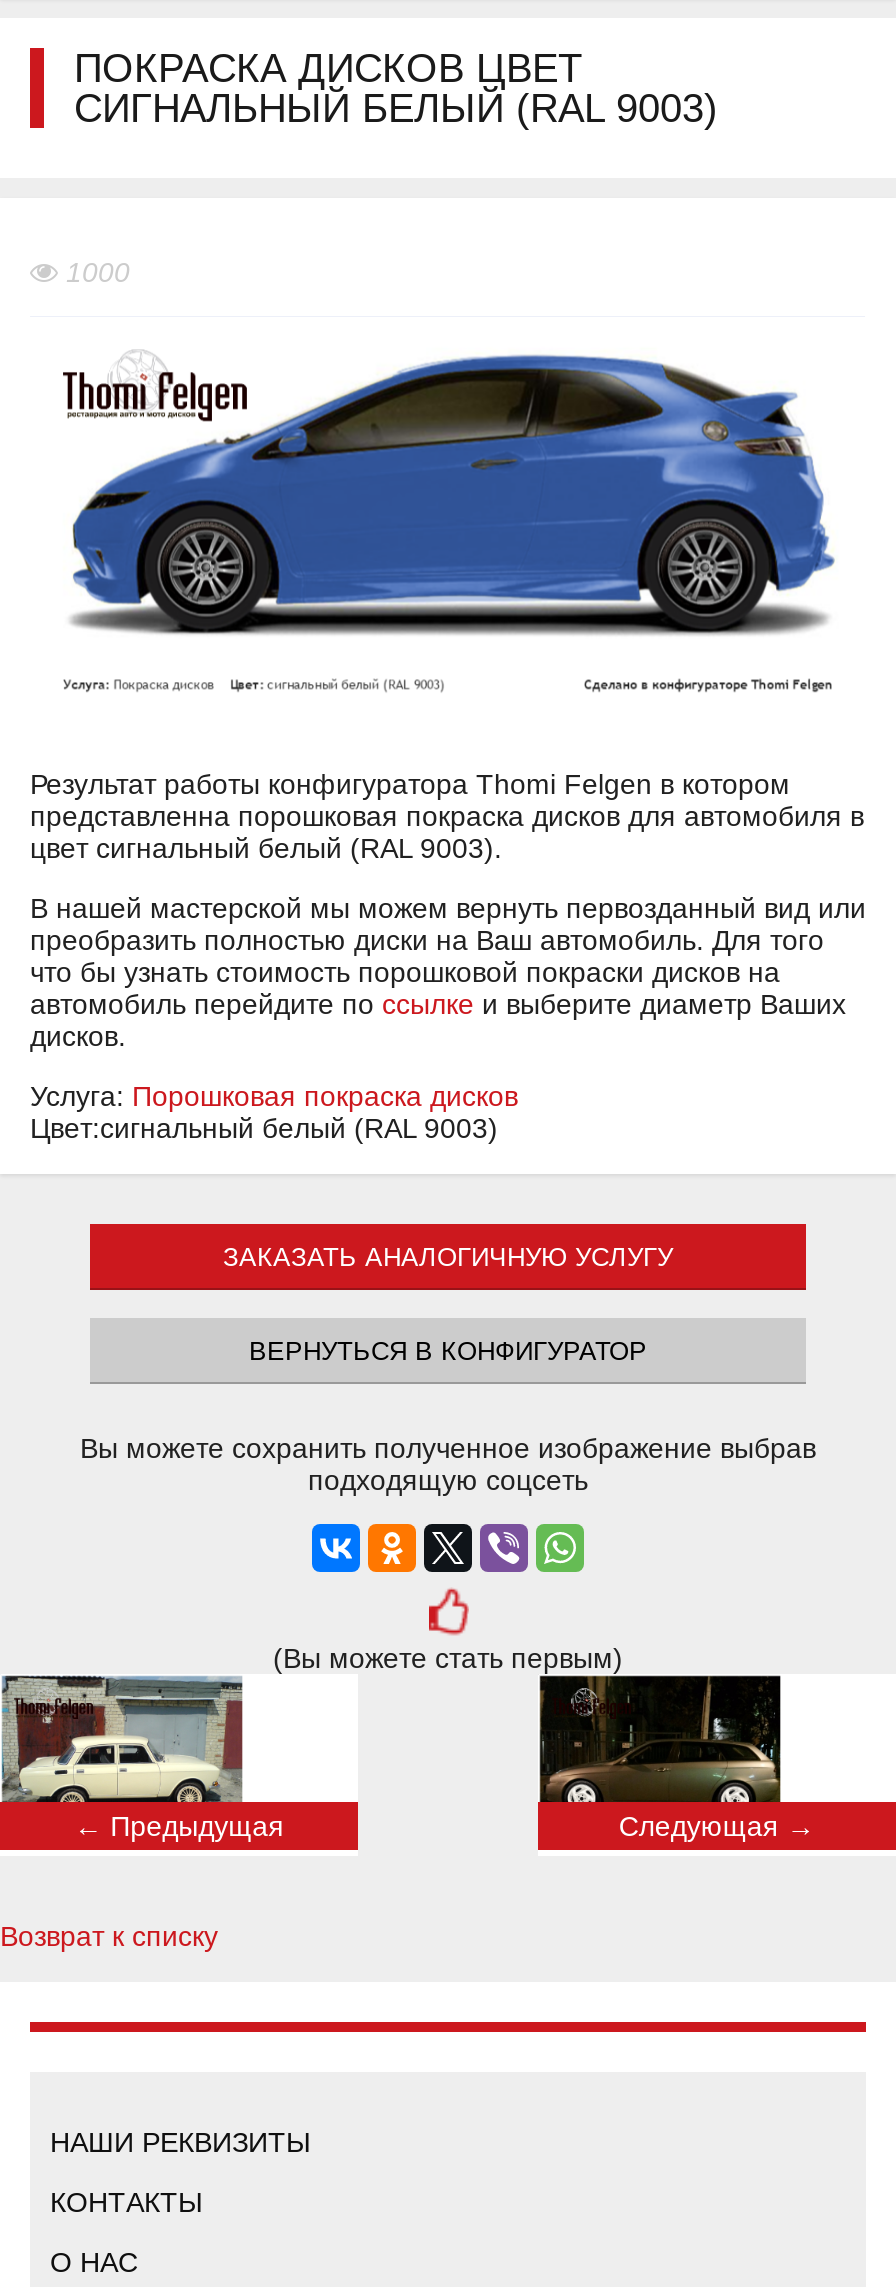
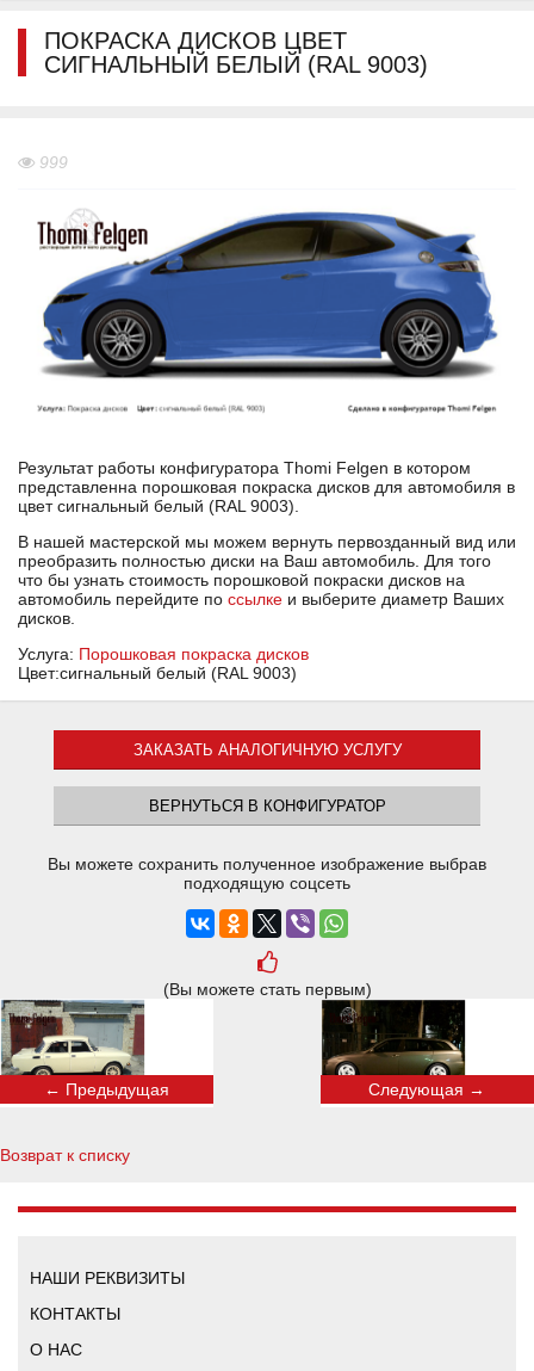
- 1000
+ 999
